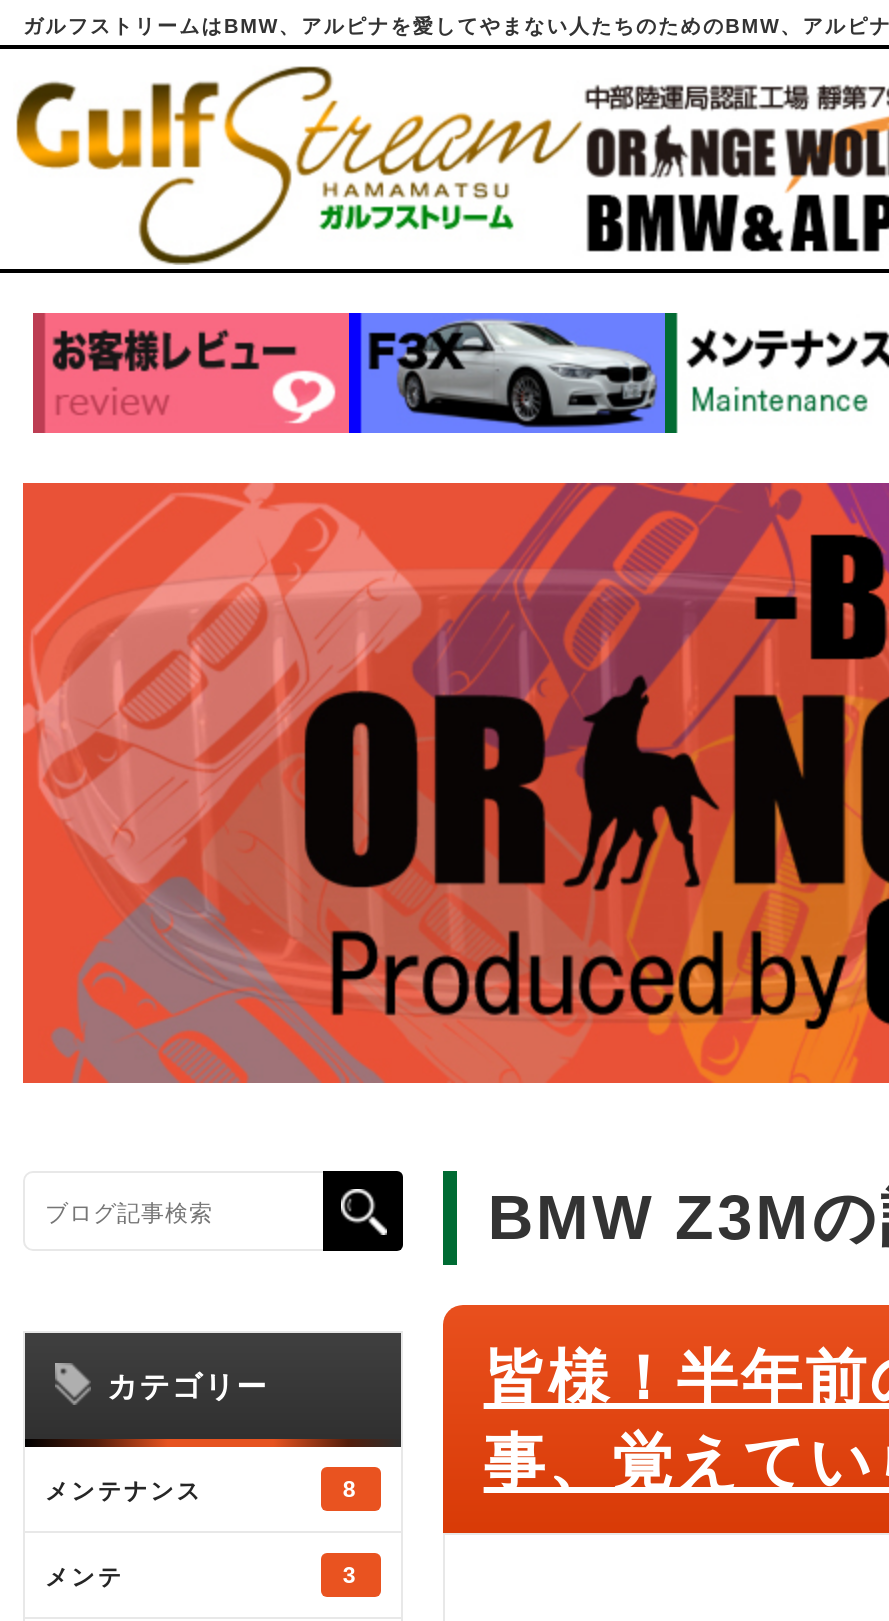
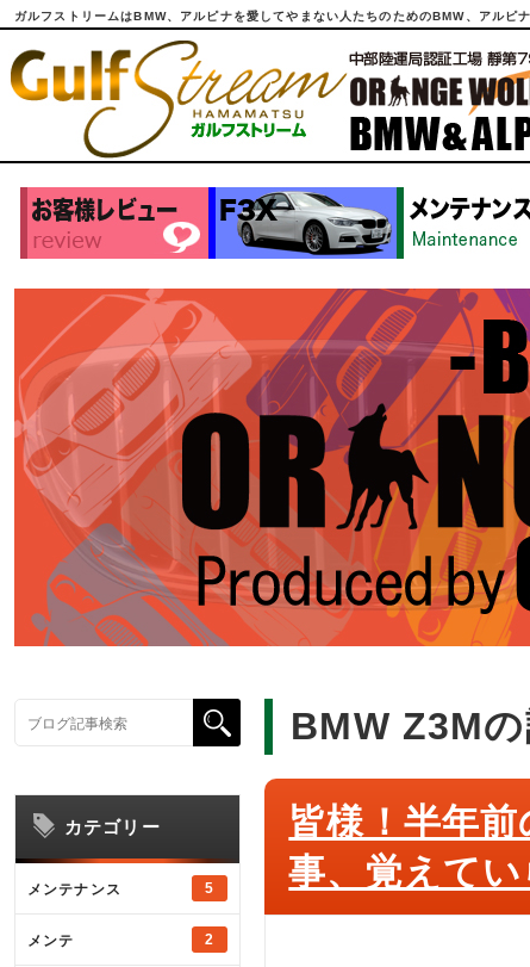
- 8
+ 5

- 3
+ 2
